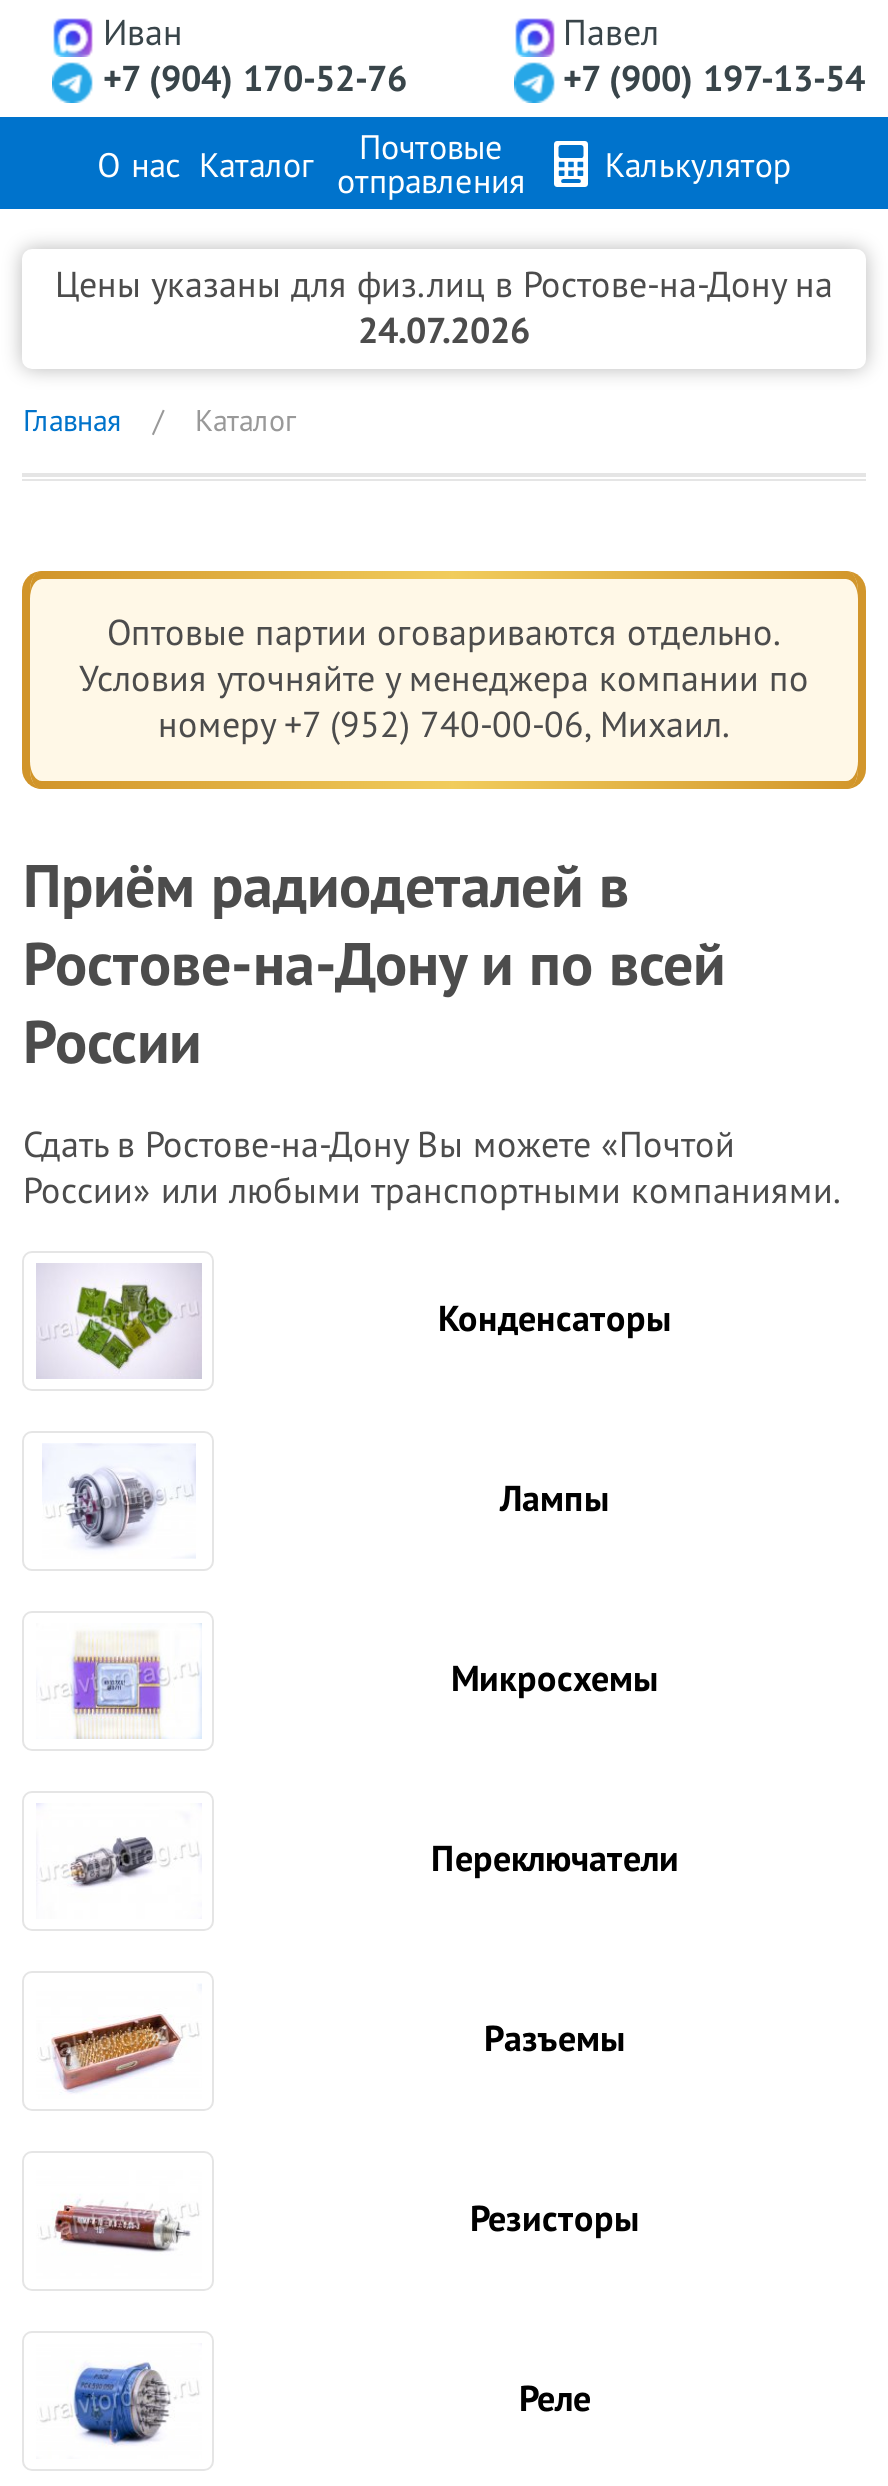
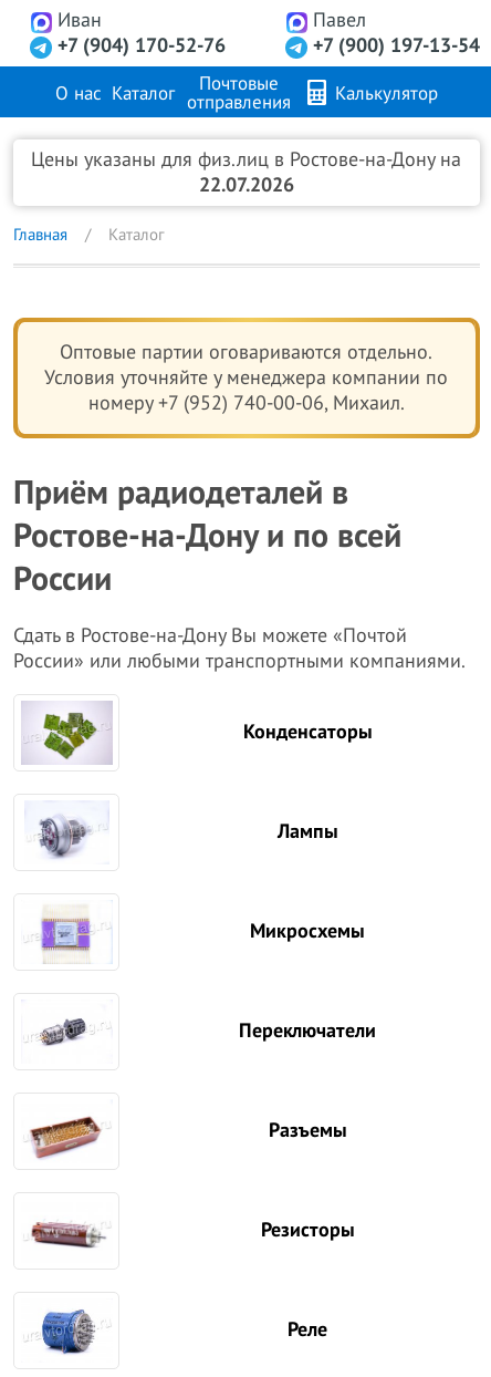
- 24.07.2026
+ 22.07.2026
